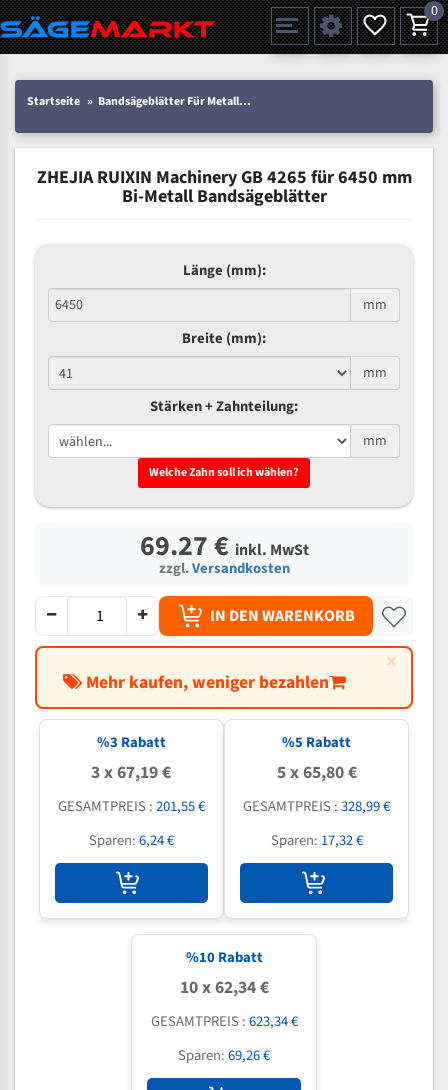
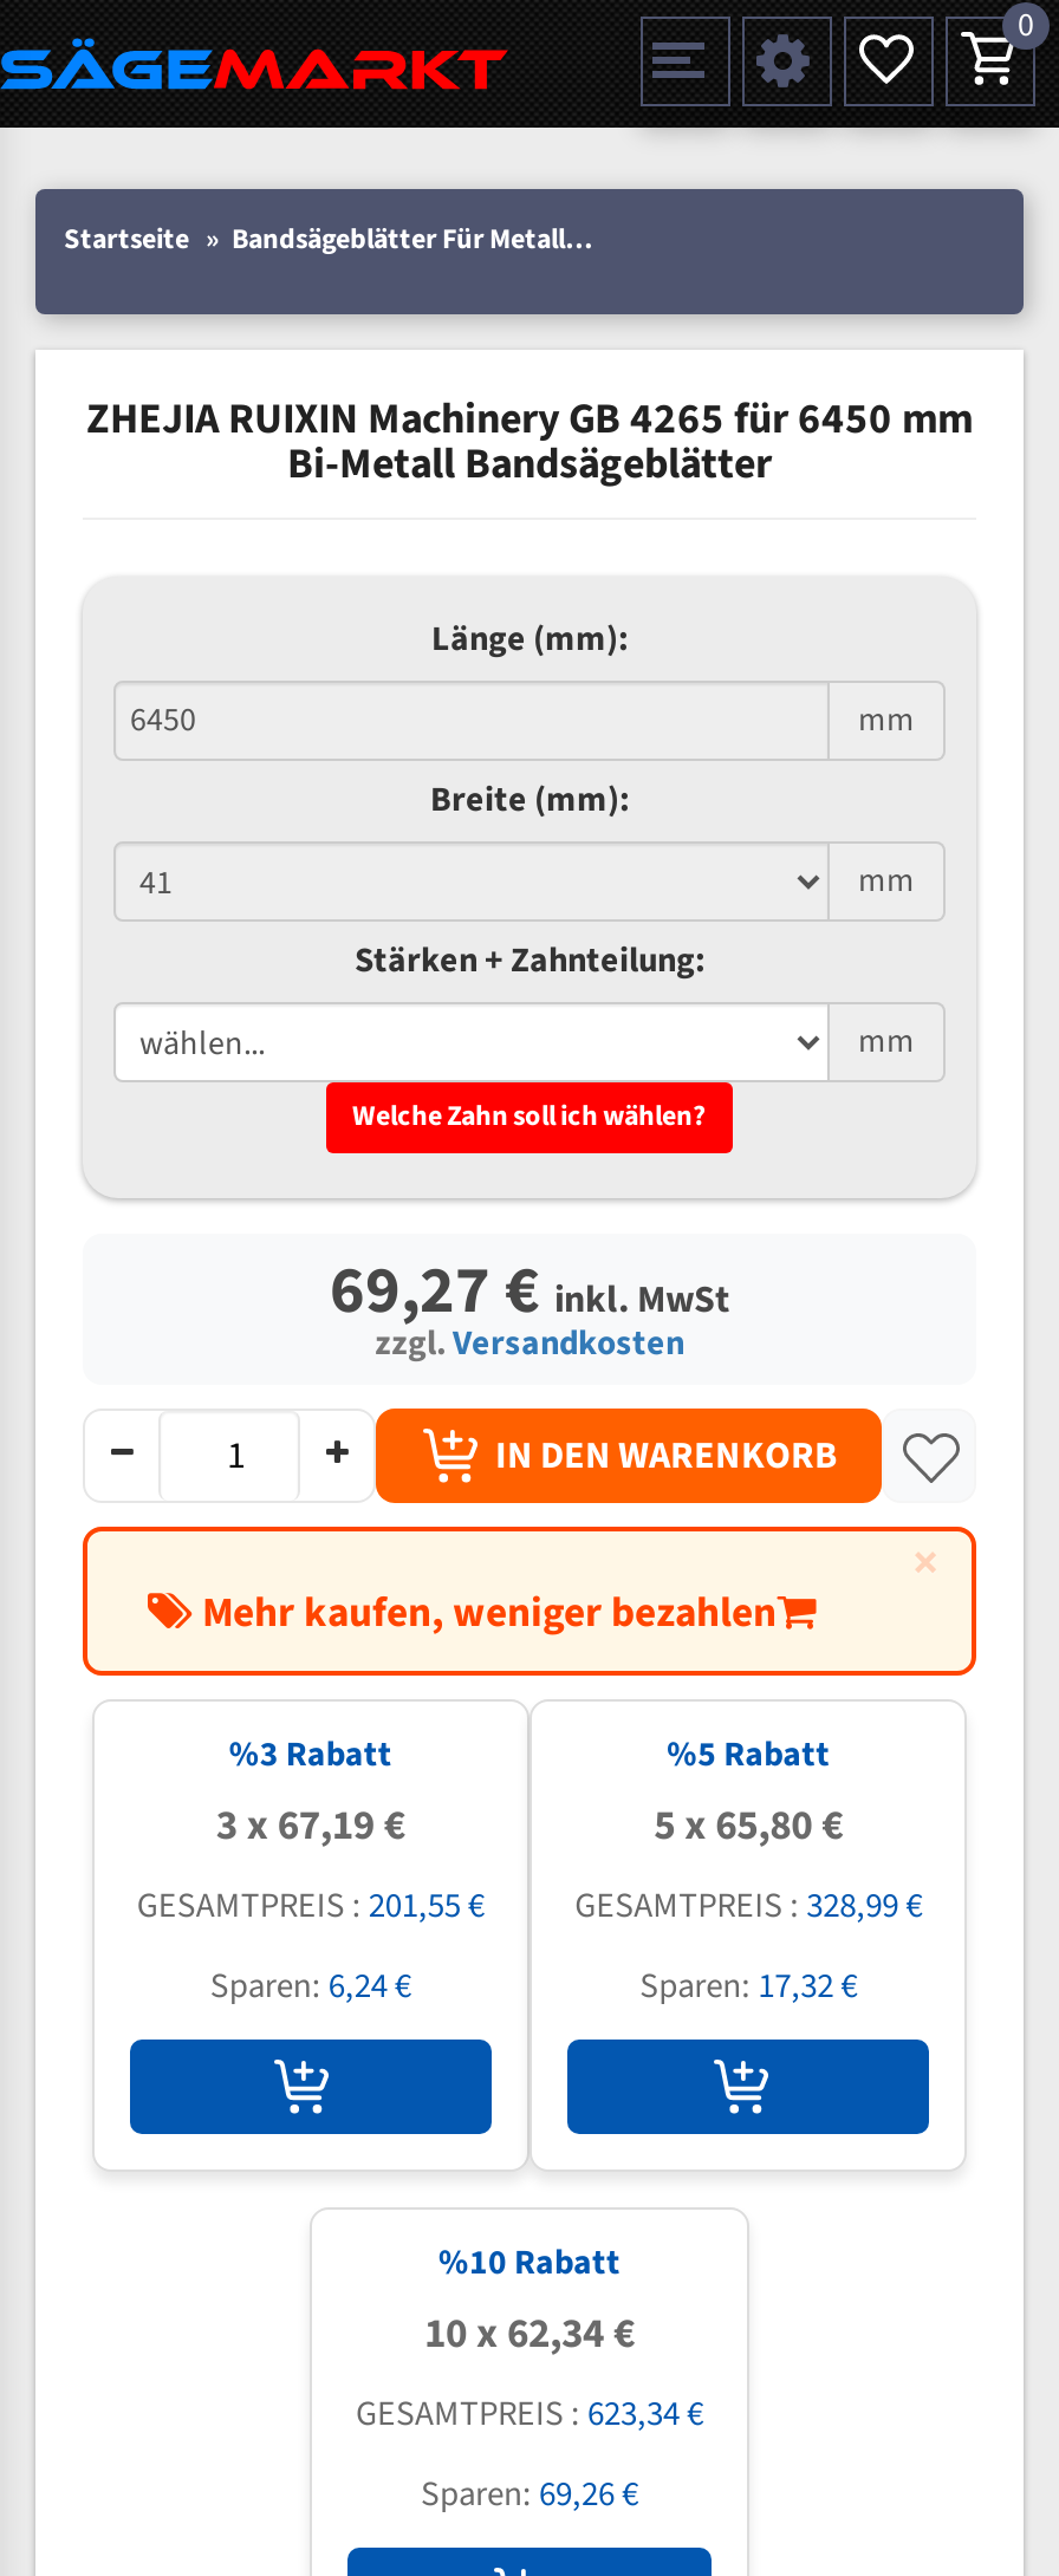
- 69.27 € inkl. MwSt
+ 69,27 € inkl. MwSt
